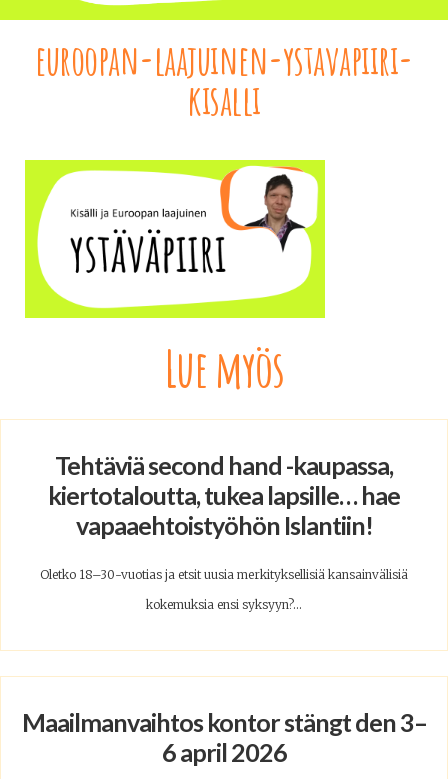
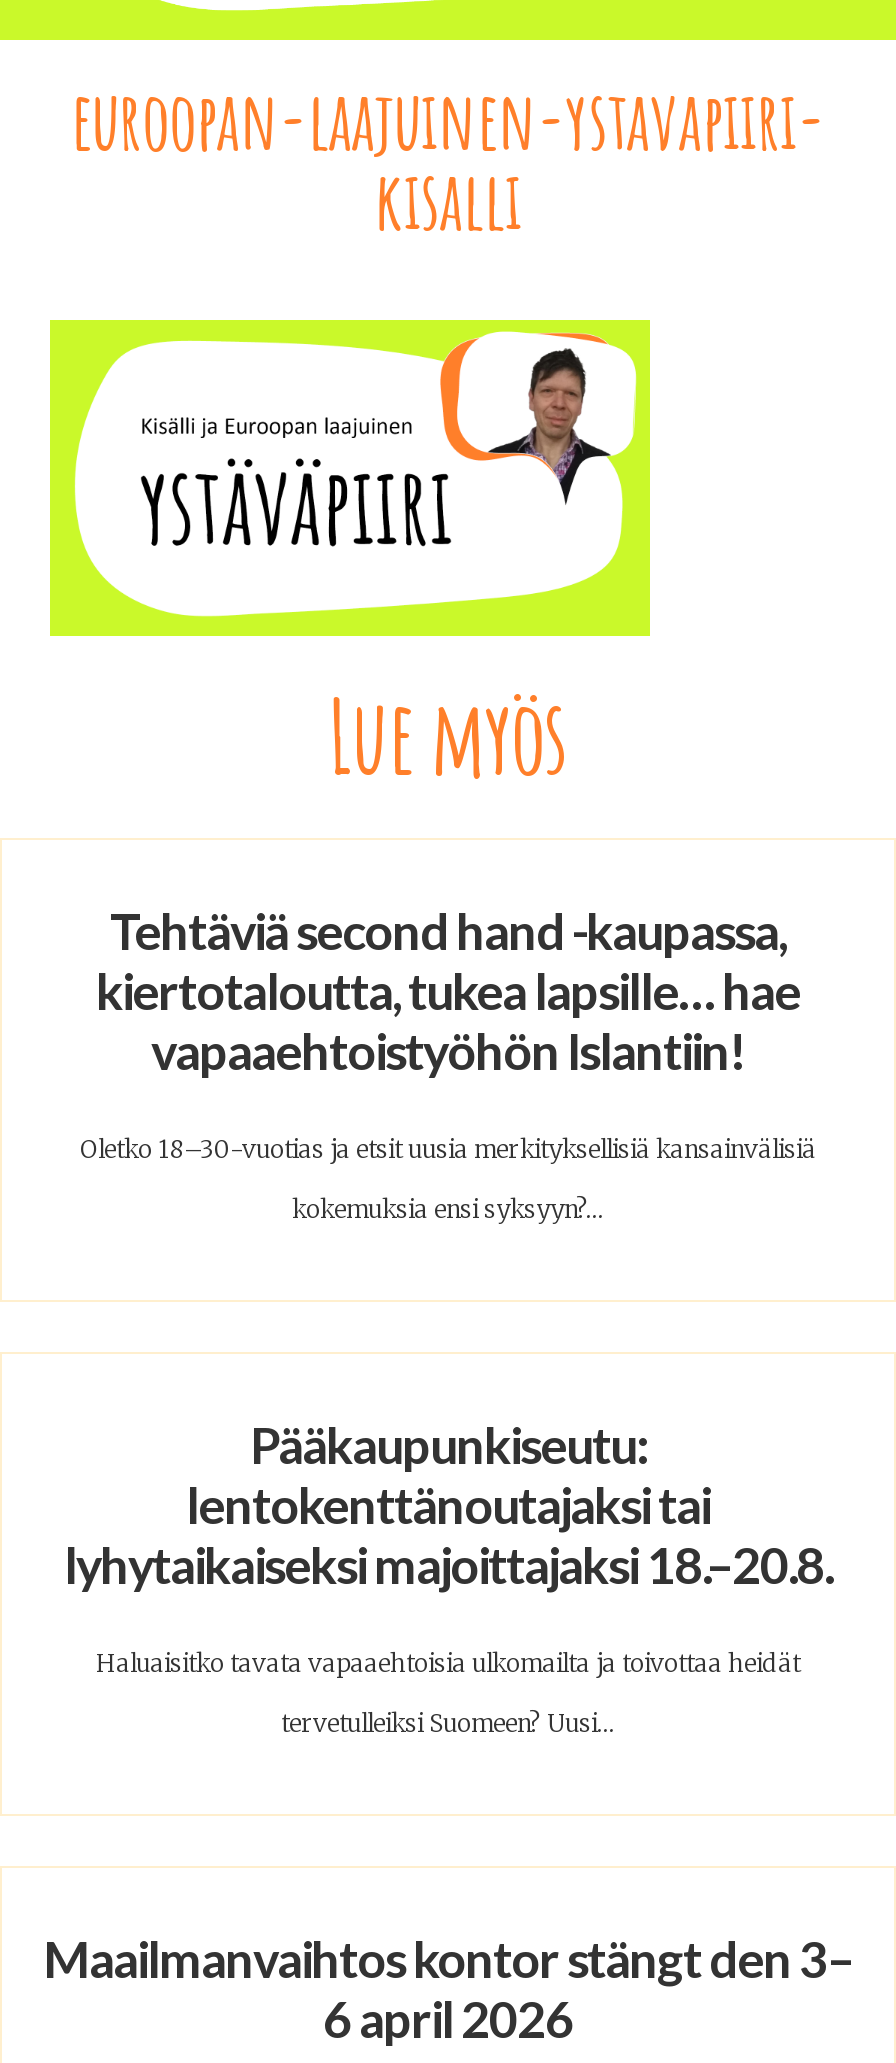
+ Pääkaupunkiseutu:
+ lentokenttänoutajaksi tai
+ lyhytaikaiseksi majoittajaksi 18.–20.8.
+ Haluaisitko tavata vapaaehtoisia ulkomailta ja toivottaa heidät
+ tervetulleiksi Suomeen? Uusi...
